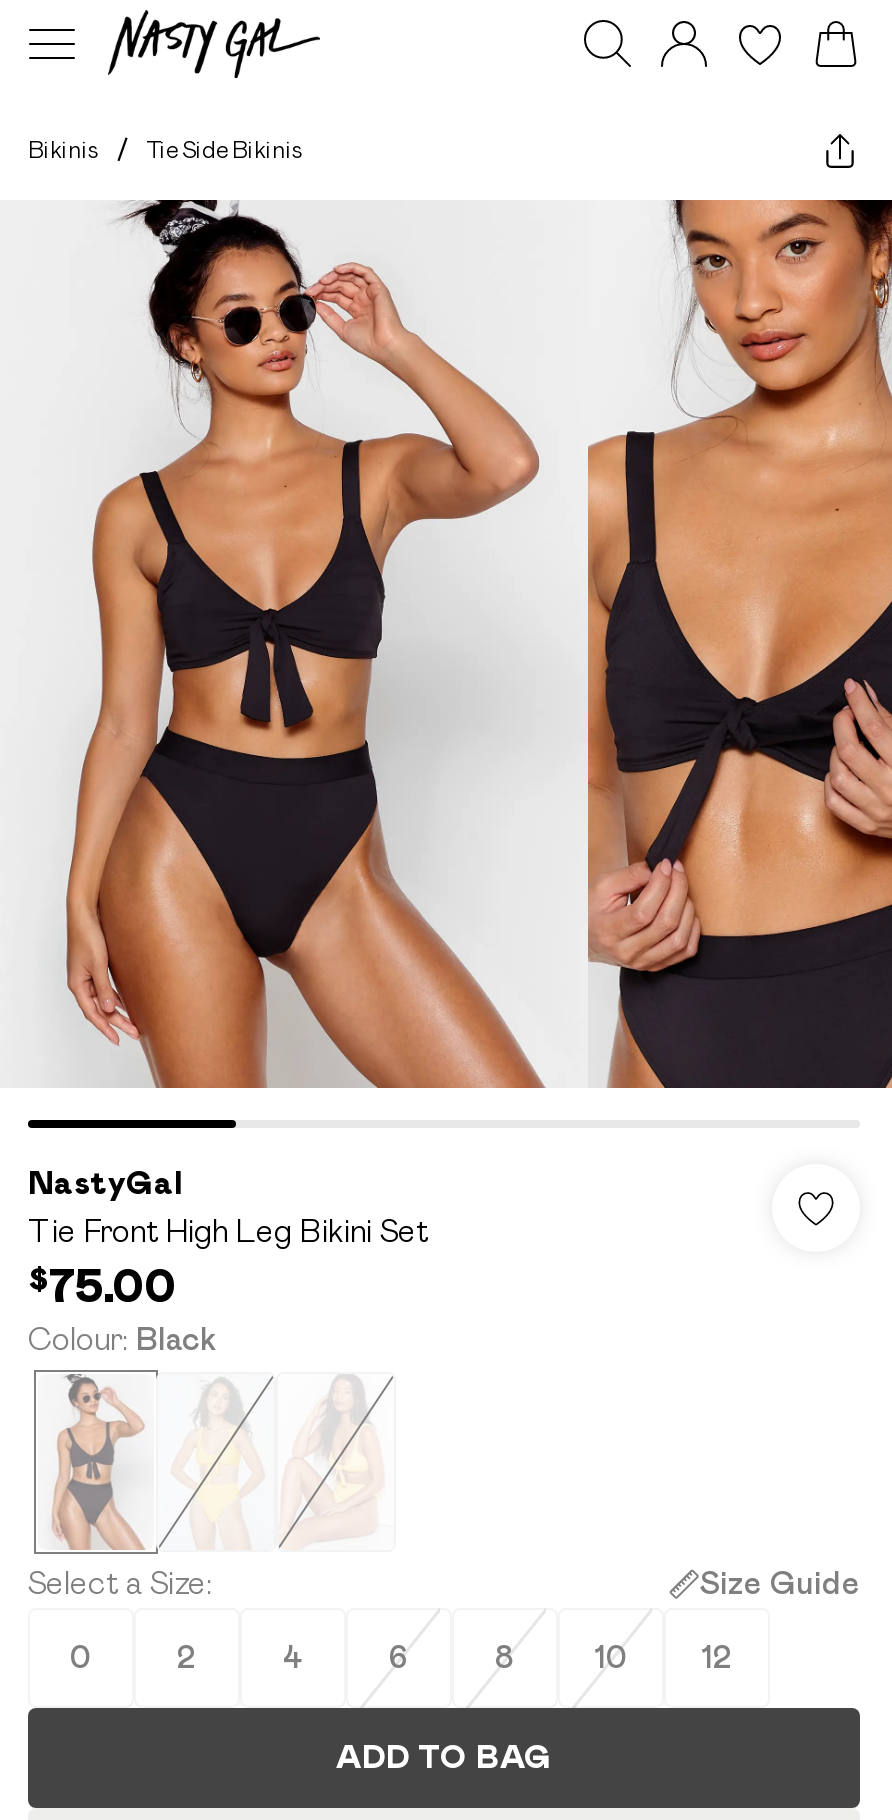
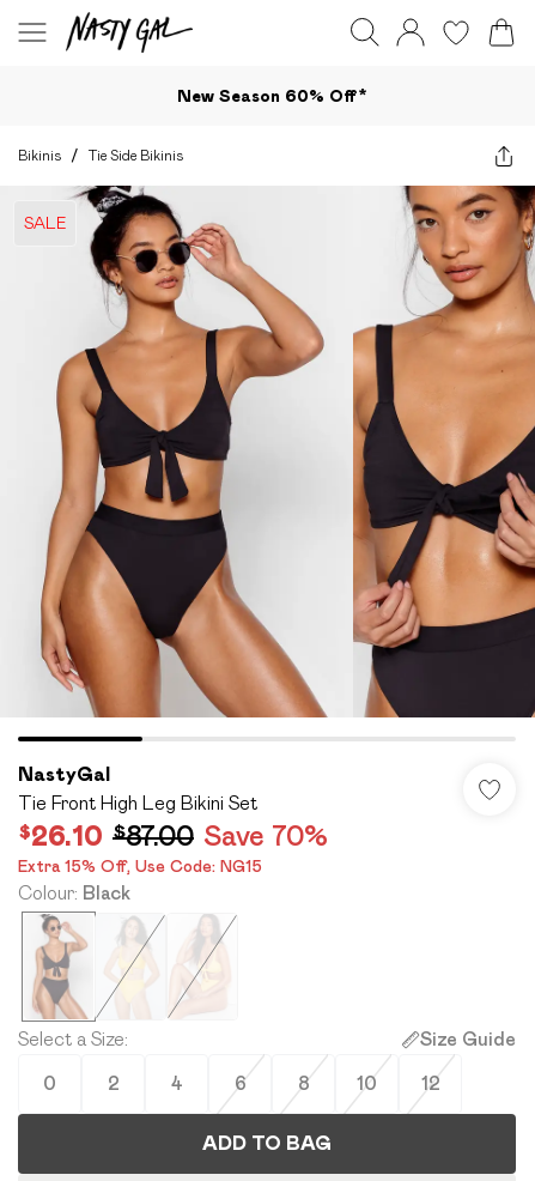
+ New Season 60% Off*

+ SALE

- $75.00
+ $26.10 $87.00 Save 70%
+ Extra 15% Off, Use Code: NG15
